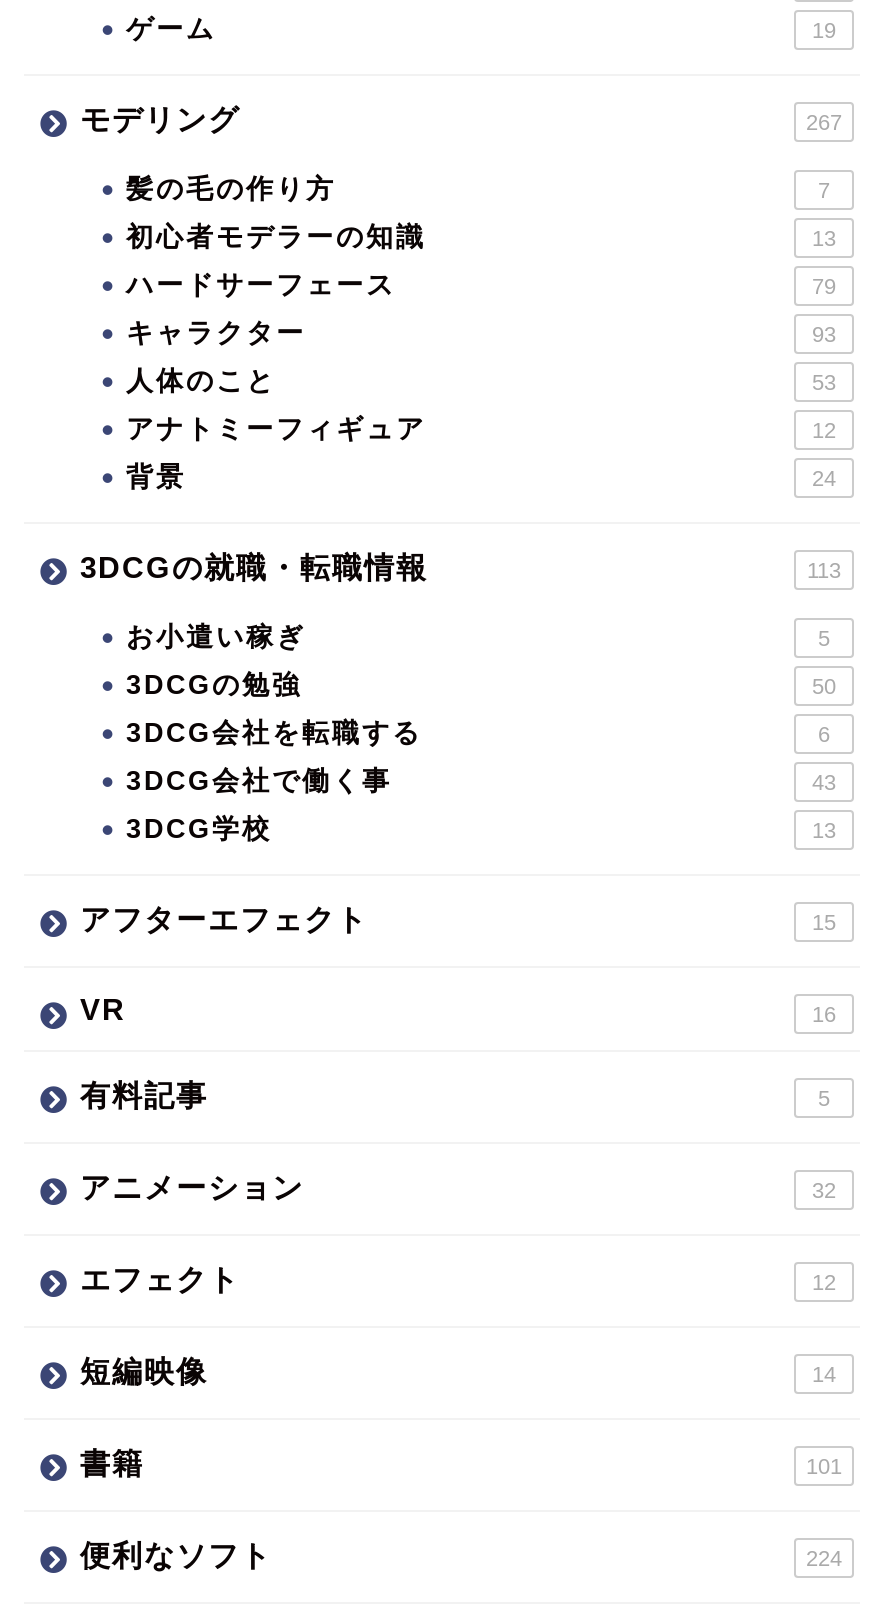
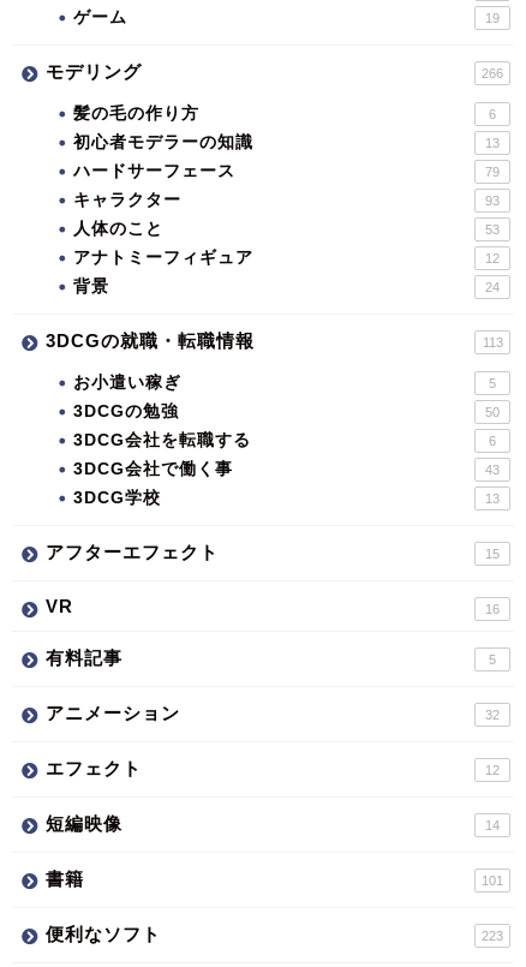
- 267
+ 266

- 7
+ 6

- 224
+ 223
